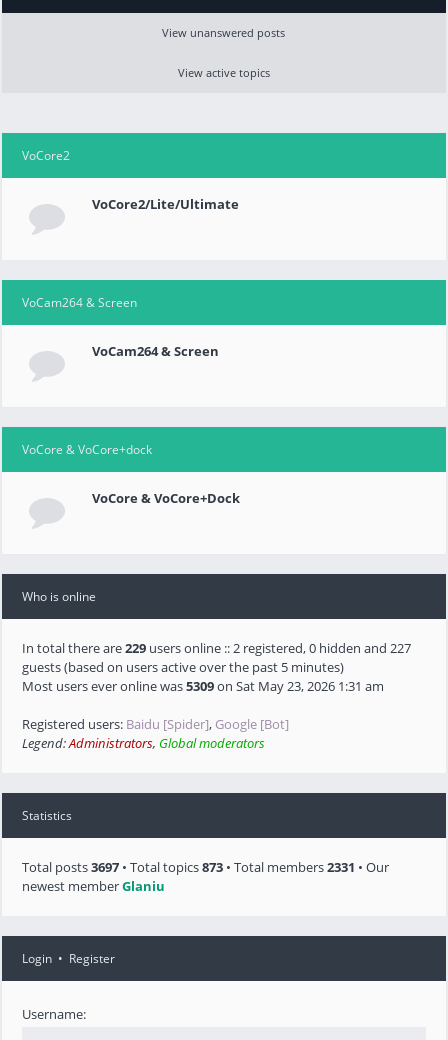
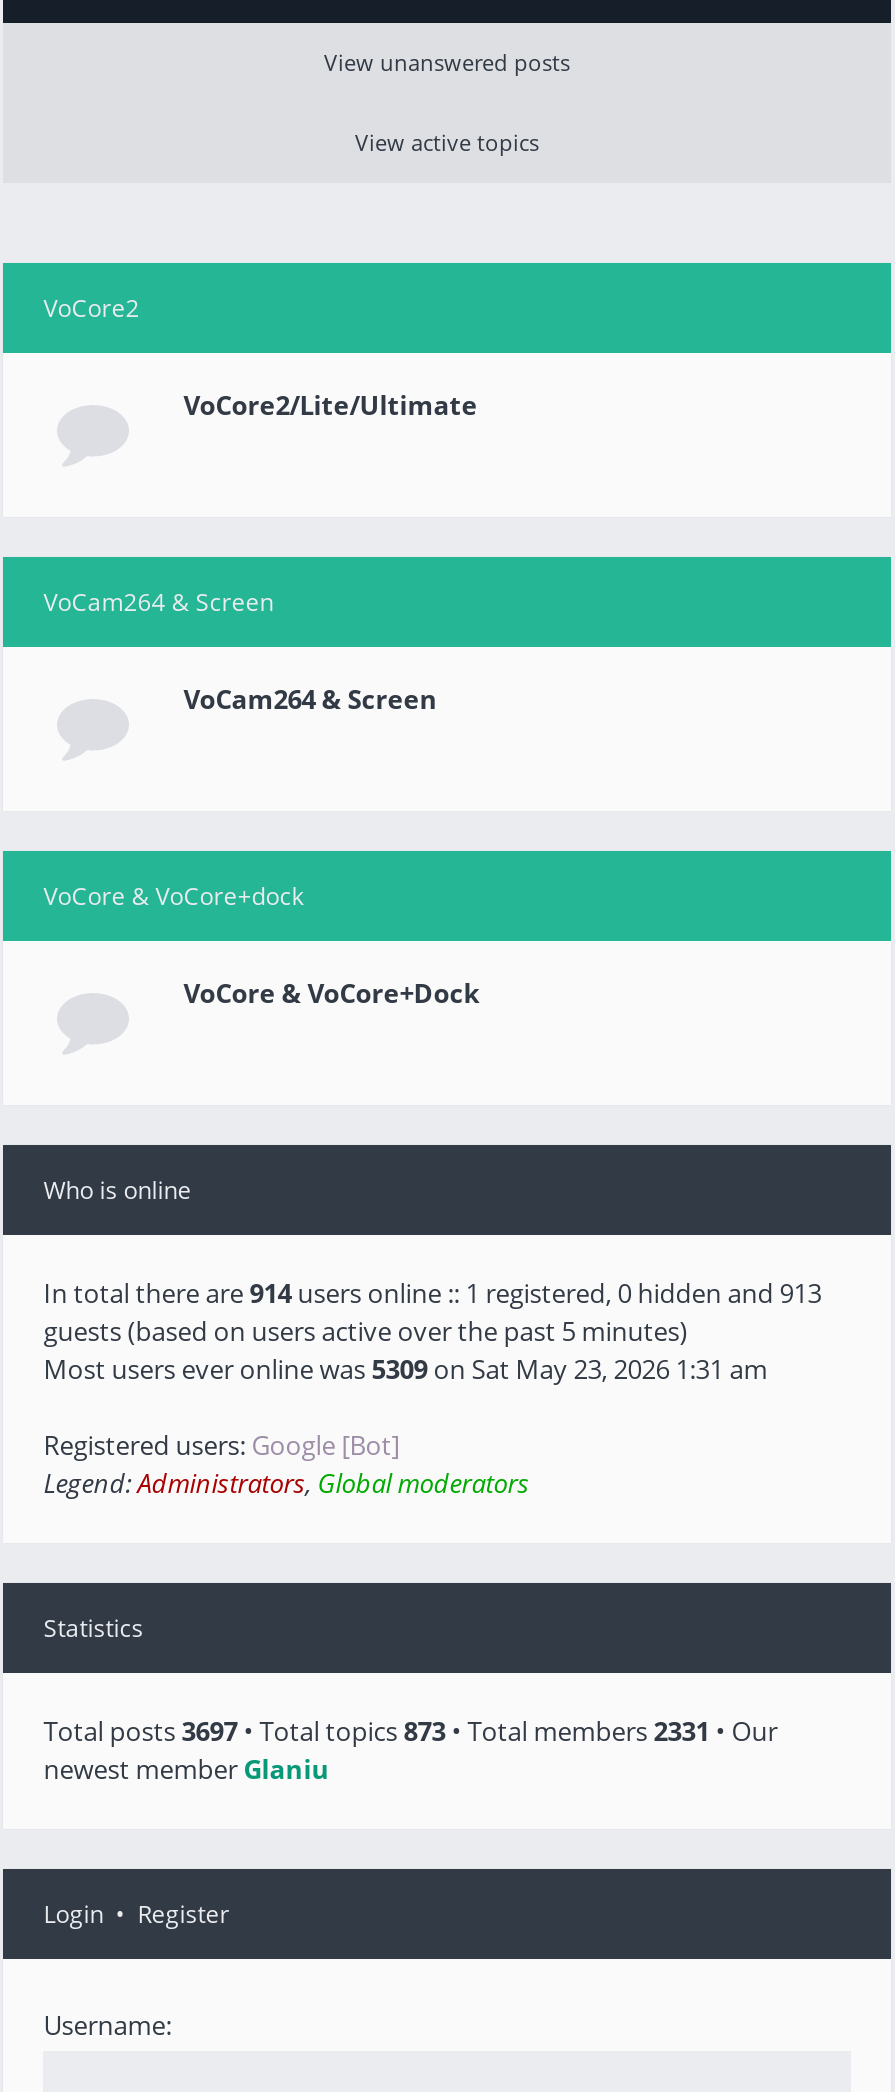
- In total there are 229 users online :: 2 registered, 0 hidden and 227
+ In total there are 914 users online :: 1 registered, 0 hidden and 913

- Registered users: Baidu [Spider], Google [Bot]
+ Registered users: Google [Bot]
